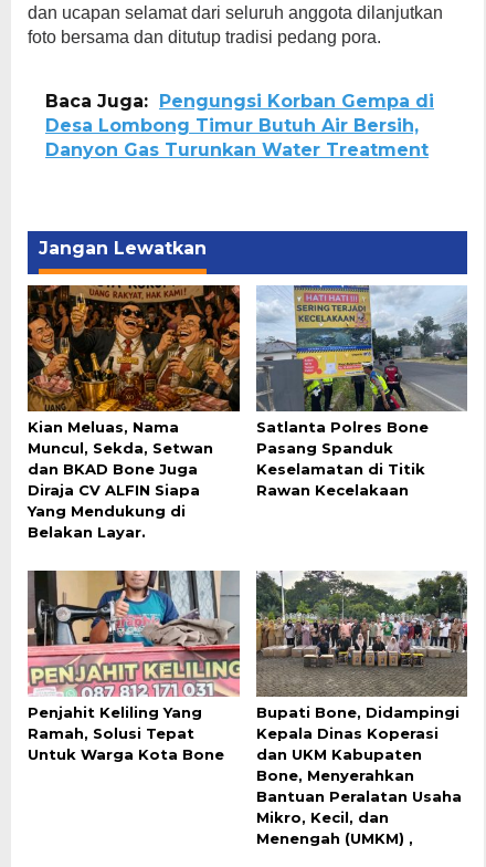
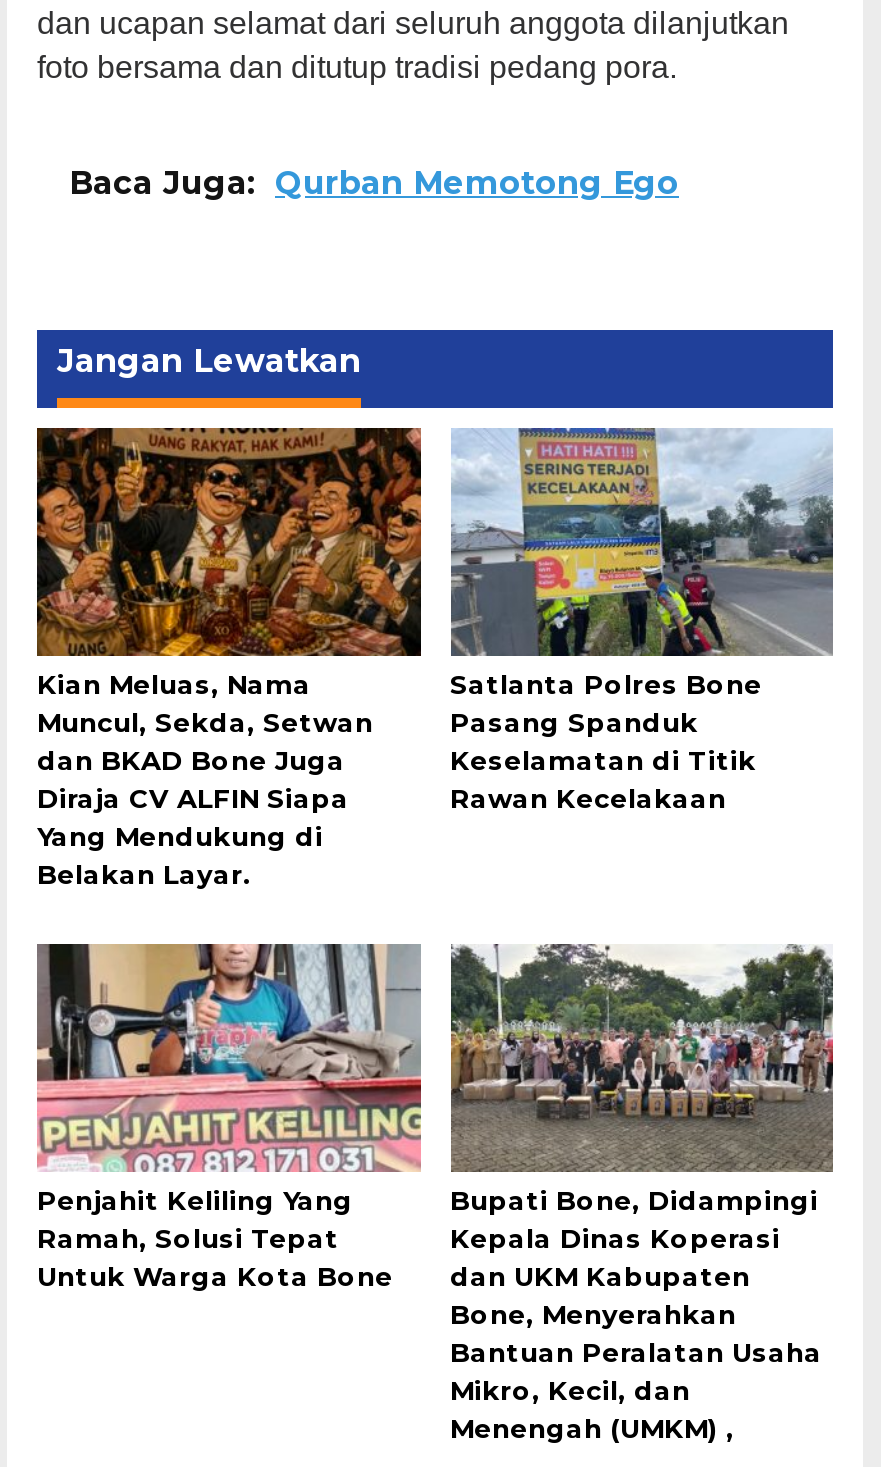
- Baca Juga: Pengungsi Korban Gempa di
- Desa Lombong Timur Butuh Air Bersih,
- Danyon Gas Turunkan Water Treatment
+ Baca Juga: Qurban Memotong Ego
